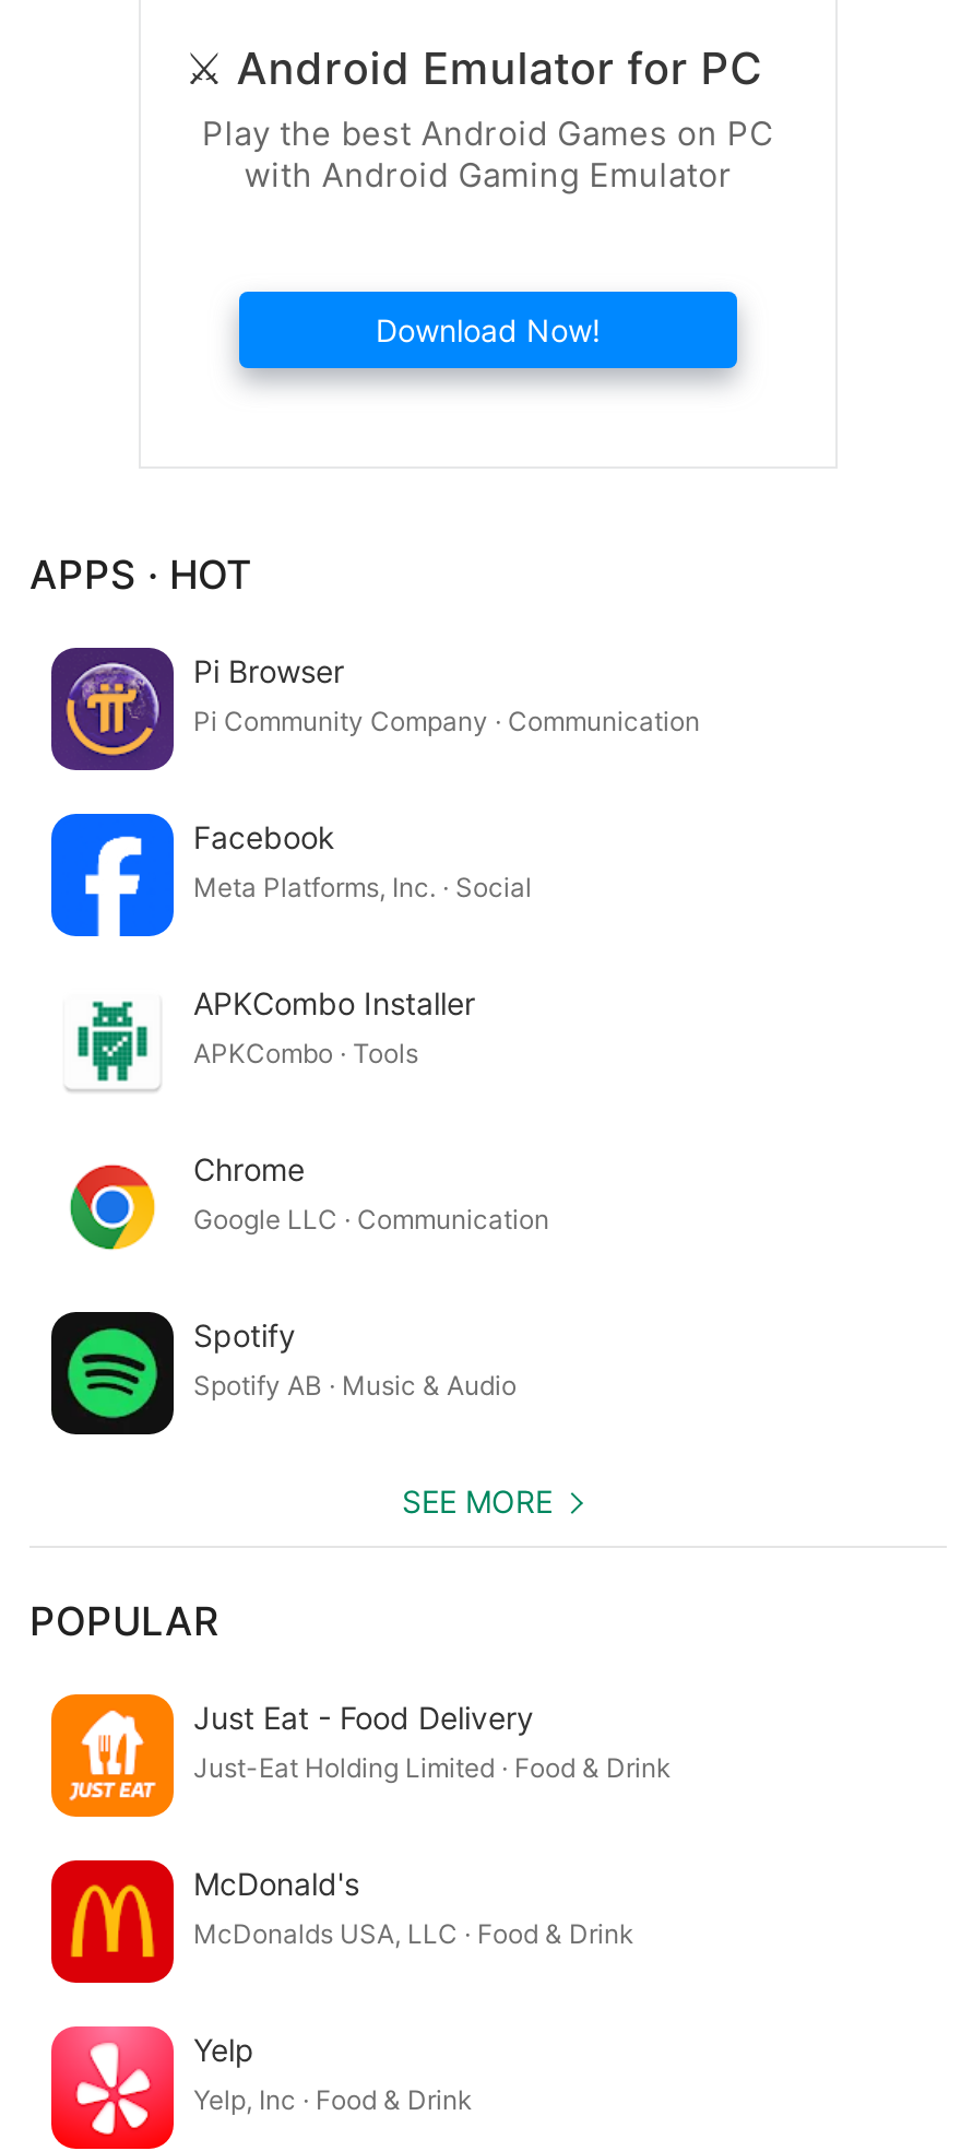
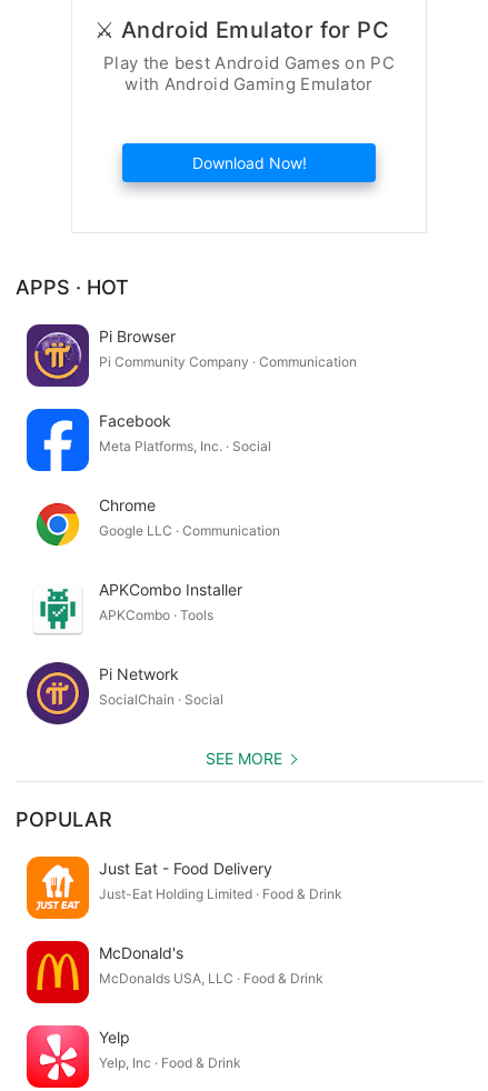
moved down: [image] | APKCombo Installer | APKCombo · Tools

moved up: [image] | Chrome | Google LLC · Communication

- [image]
- Spotify
- Spotify AB · Music & Audio
+ [image]
+ Pi Network
+ SocialChain · Social
